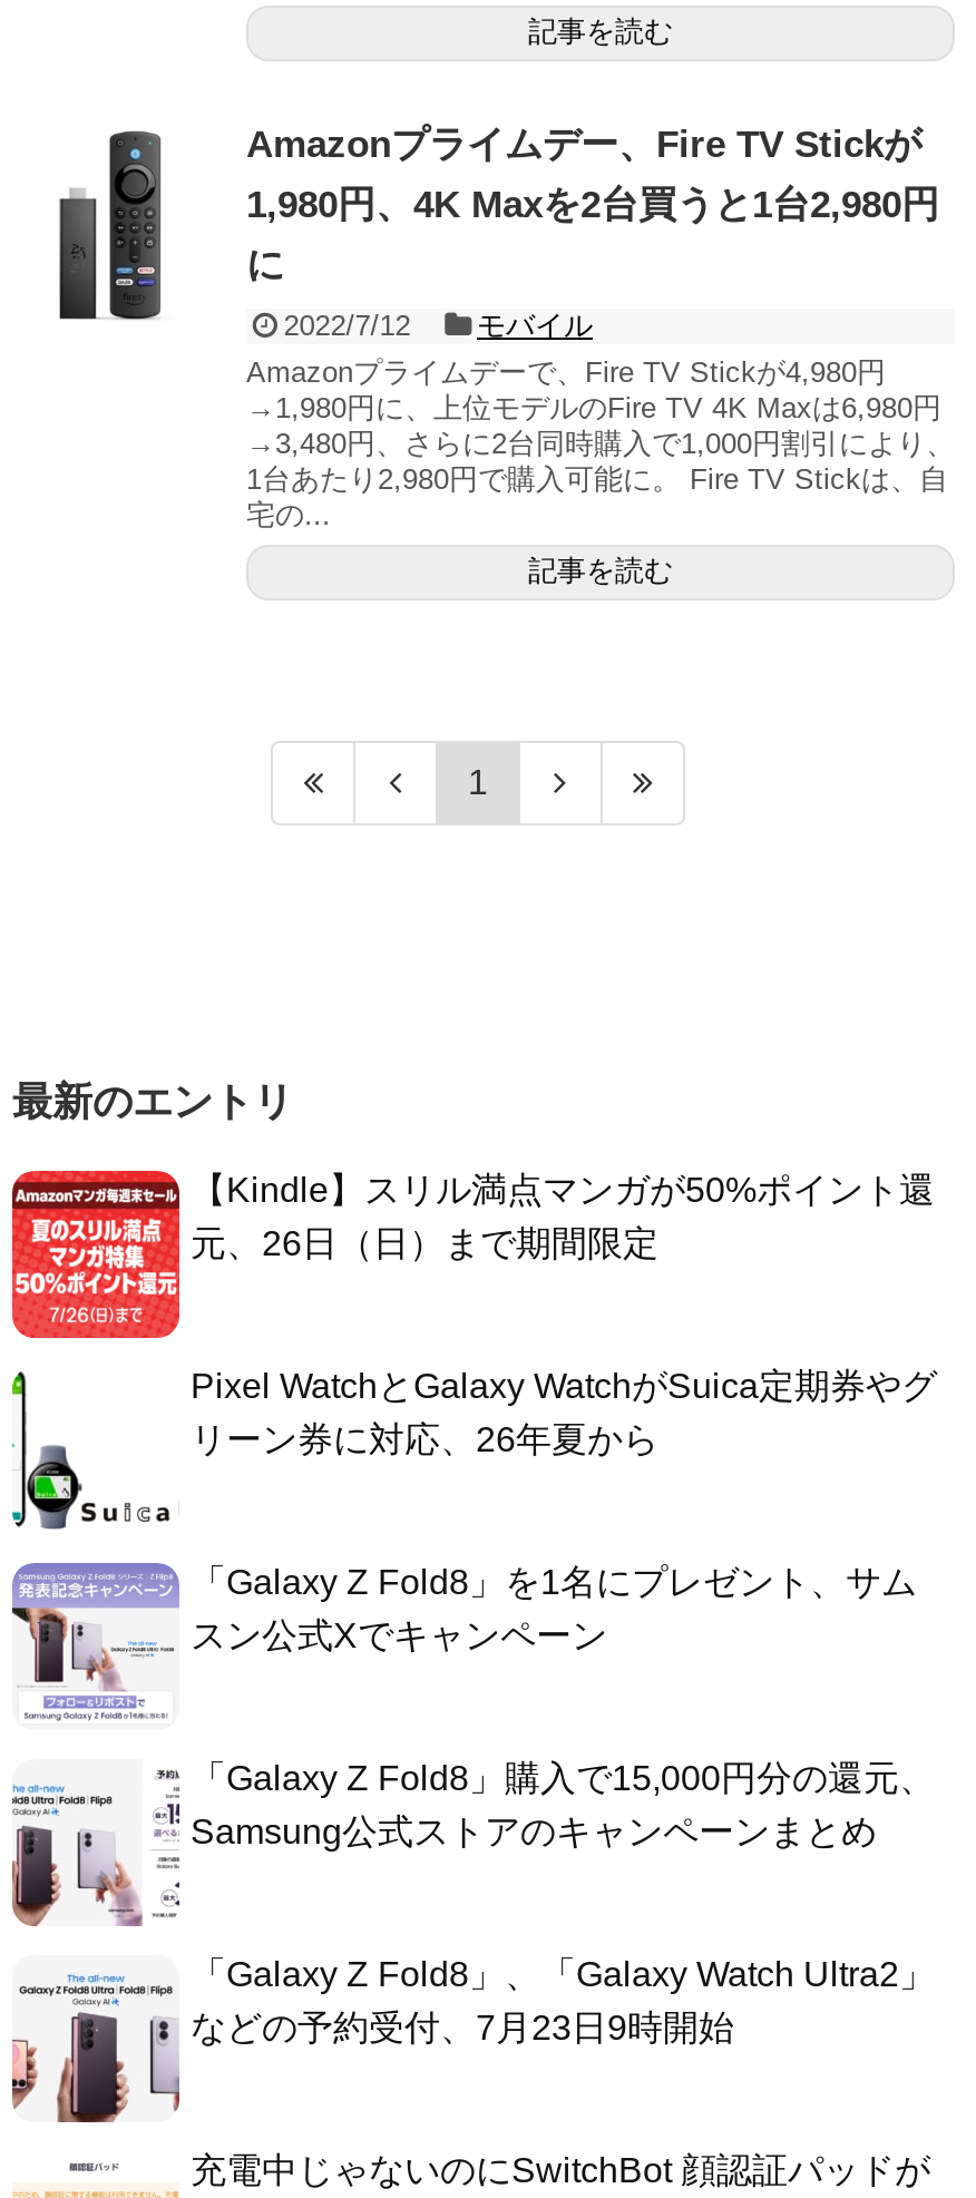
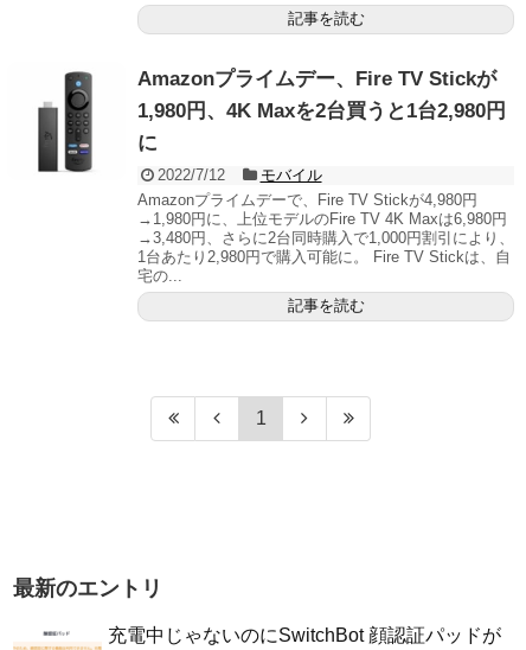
- [image]
- 【Kindle】スリル満点マンガが50%ポイント還
- 元、26日（日）まで期間限定

- [image]
- Pixel WatchとGalaxy WatchがSuica定期券やグ
- リーン券に対応、26年夏から

- [image]
- 「Galaxy Z Fold8」を1名にプレゼント、サム
- スン公式Xでキャンペーン

- [image]
- 「Galaxy Z Fold8」購入で15,000円分の還元、
- Samsung公式ストアのキャンペーンまとめ

- [image]
- 「Galaxy Z Fold8」、「Galaxy Watch Ultra2」
- などの予約受付、7月23日9時開始
